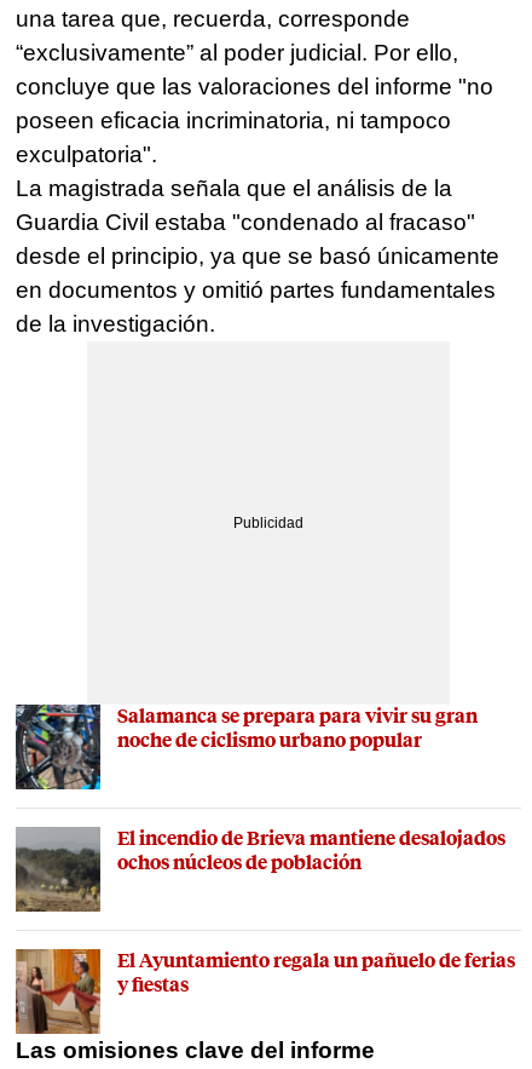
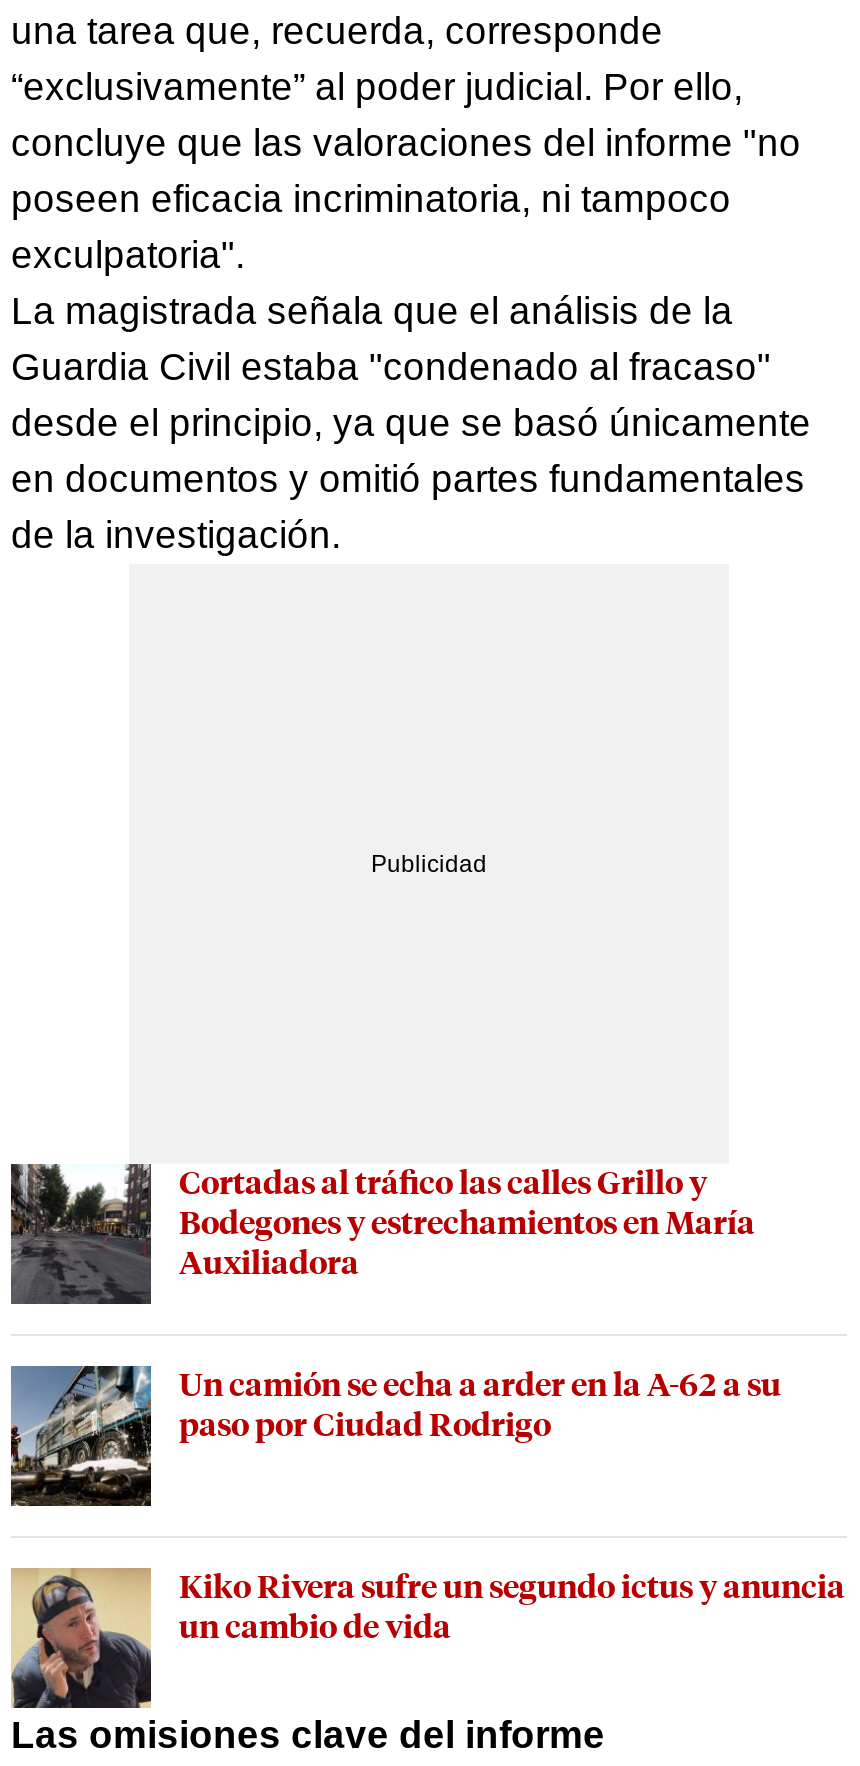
- [image]
- Salamanca se prepara para vivir su gran
- noche de ciclismo urbano popular
+ [image]
+ Cortadas al tráfico las calles Grillo y
+ Bodegones y estrechamientos en María
+ Auxiliadora

- [image]
- El incendio de Brieva mantiene desalojados
- ochos núcleos de población
+ [image]
+ Un camión se echa a arder en la A-62 a su
+ paso por Ciudad Rodrigo

- [image]
- El Ayuntamiento regala un pañuelo de ferias
- y fiestas
+ [image]
+ Kiko Rivera sufre un segundo ictus y anuncia
+ un cambio de vida
